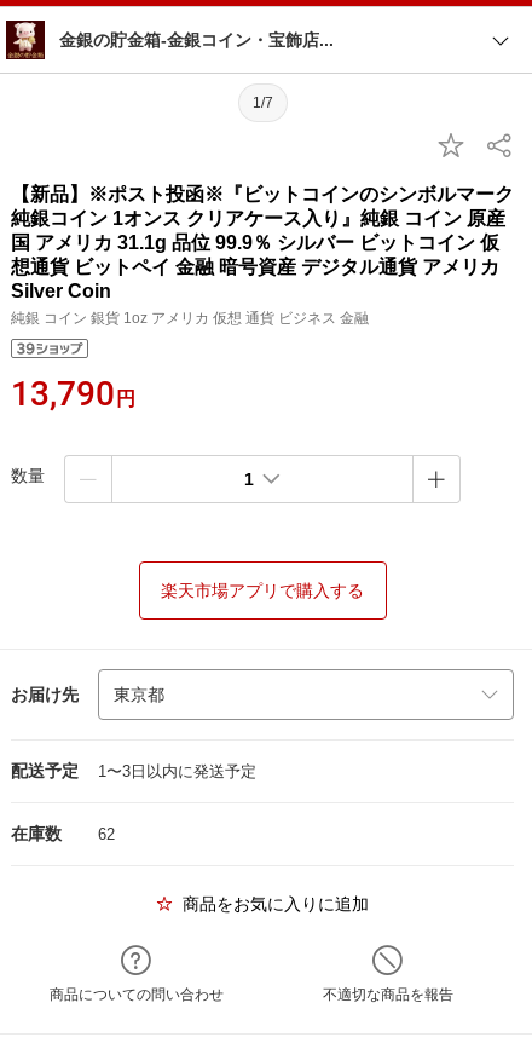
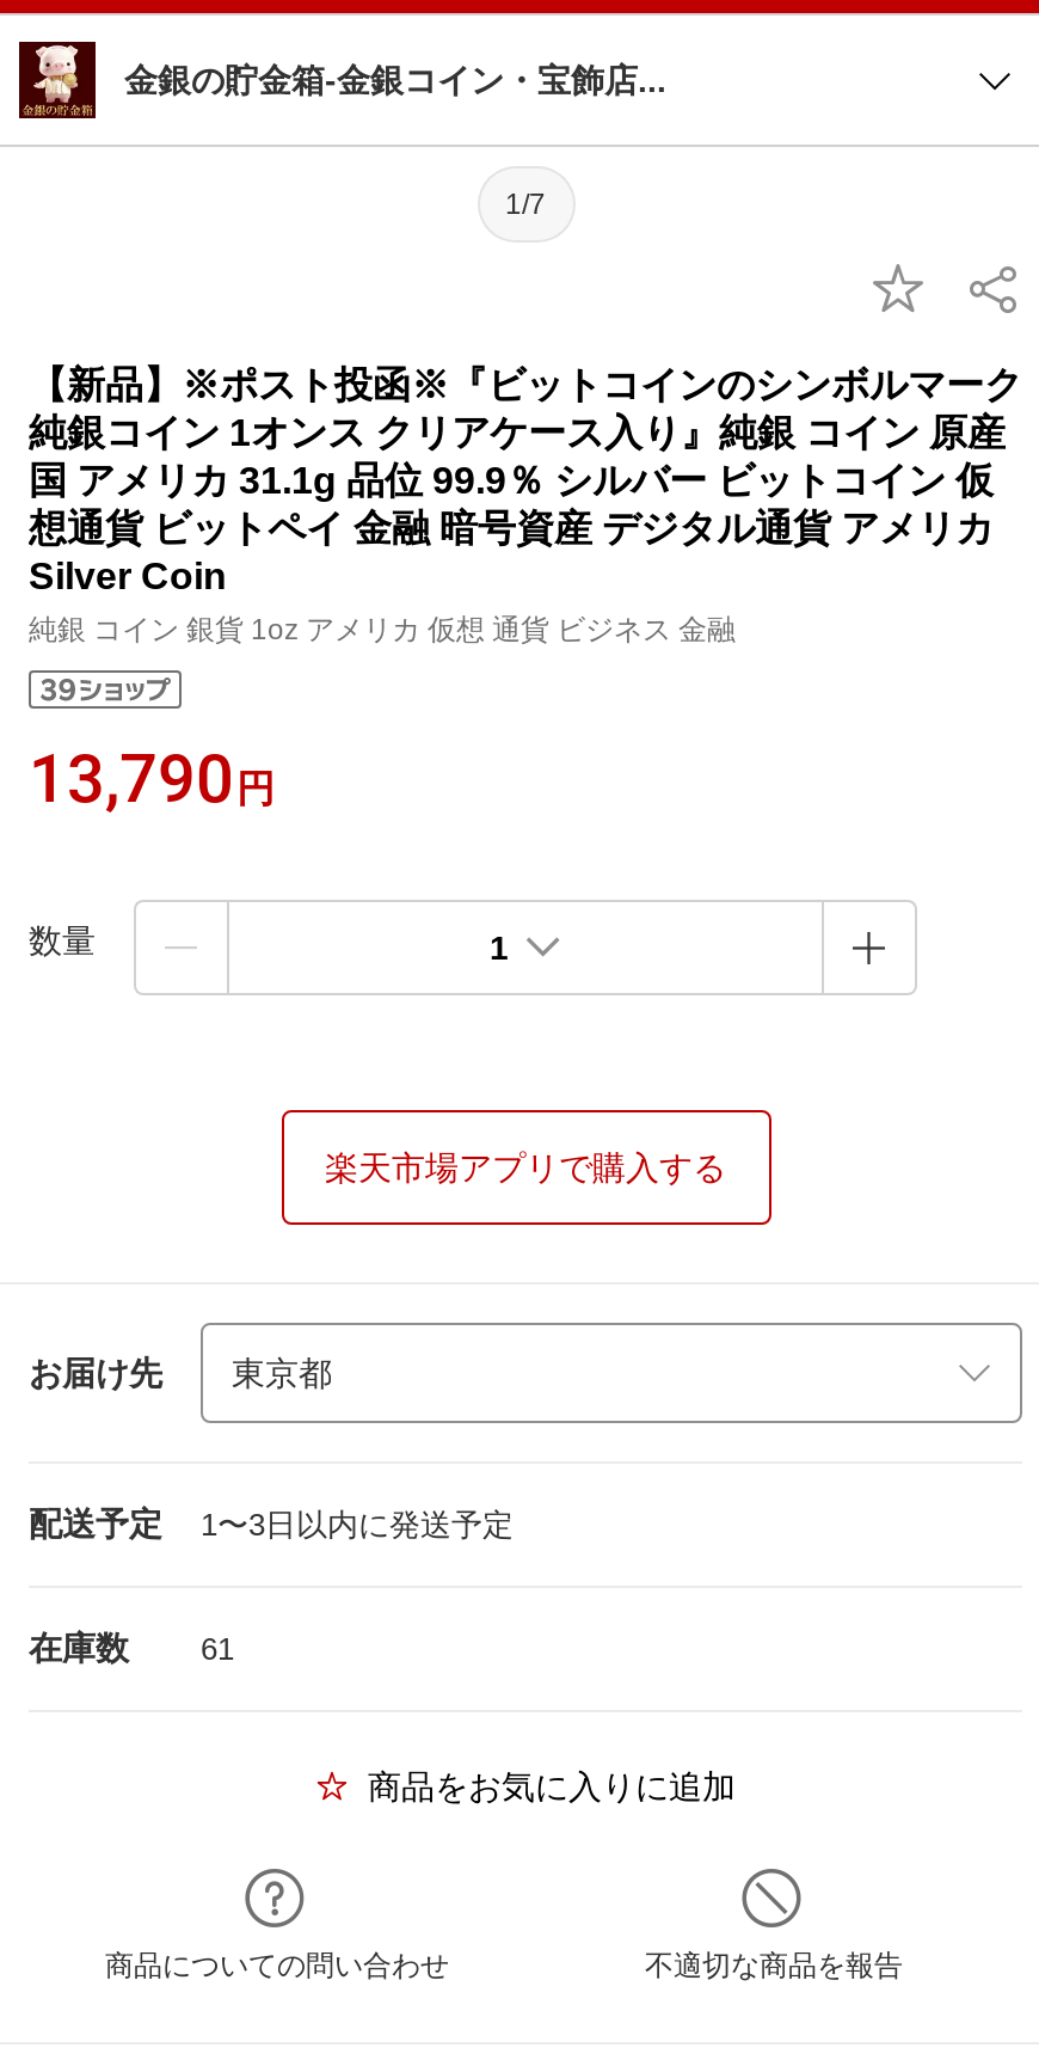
- 在庫数 62
+ 在庫数 61
